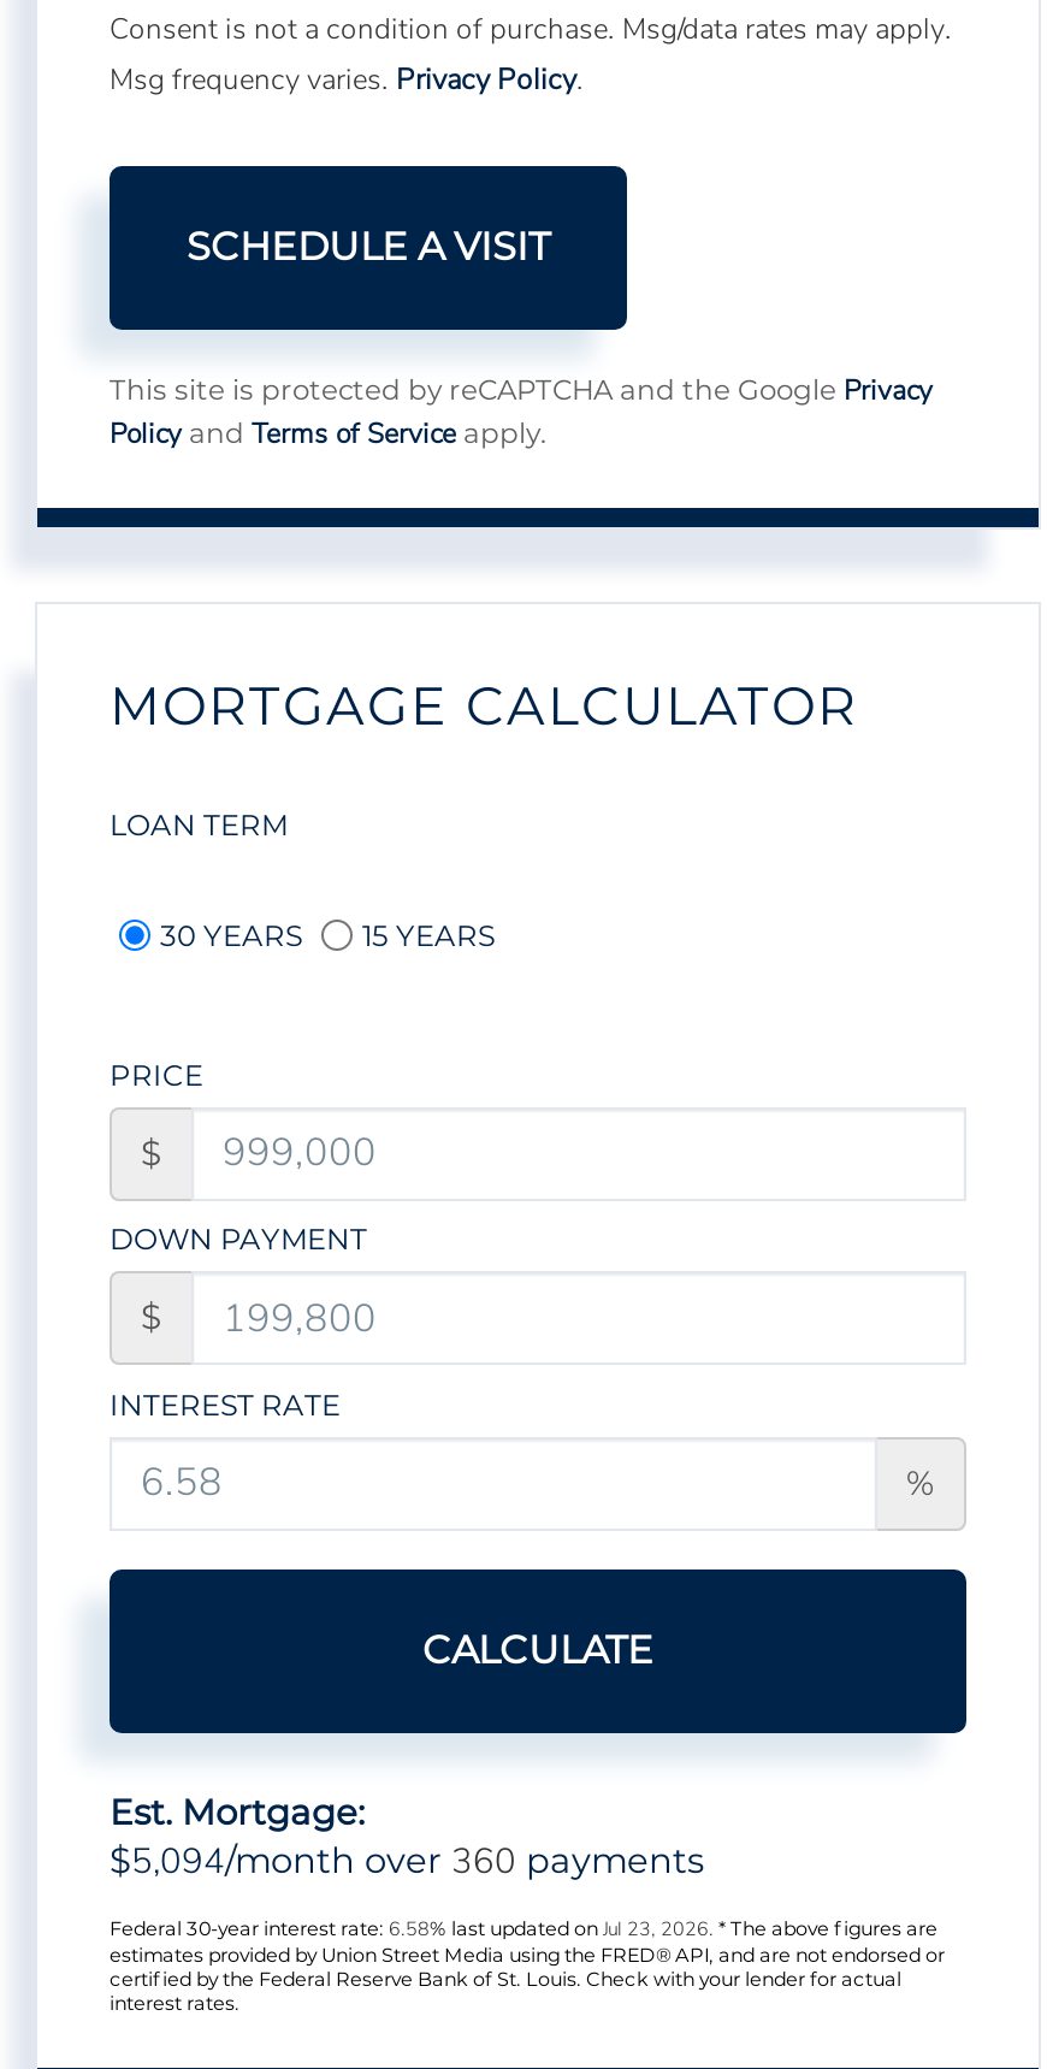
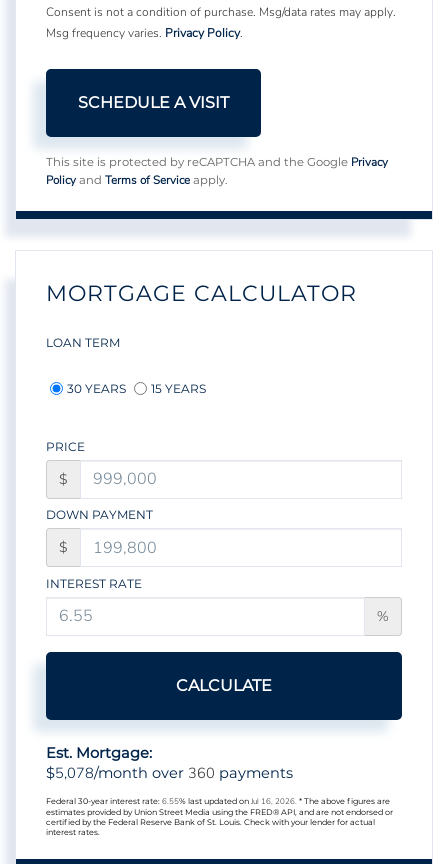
- $5,094/month over 360 payments
+ $5,078/month over 360 payments

- Federal 30-year interest rate: 6.58% last updated on Jul 23, 2026. * The above figures are
+ Federal 30-year interest rate: 6.55% last updated on Jul 16, 2026. * The above figures are
